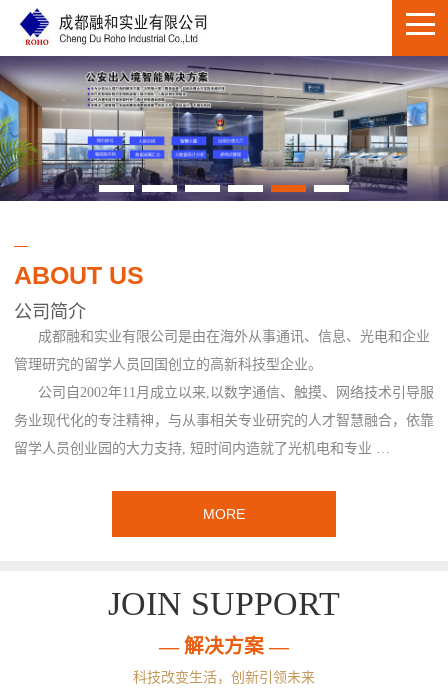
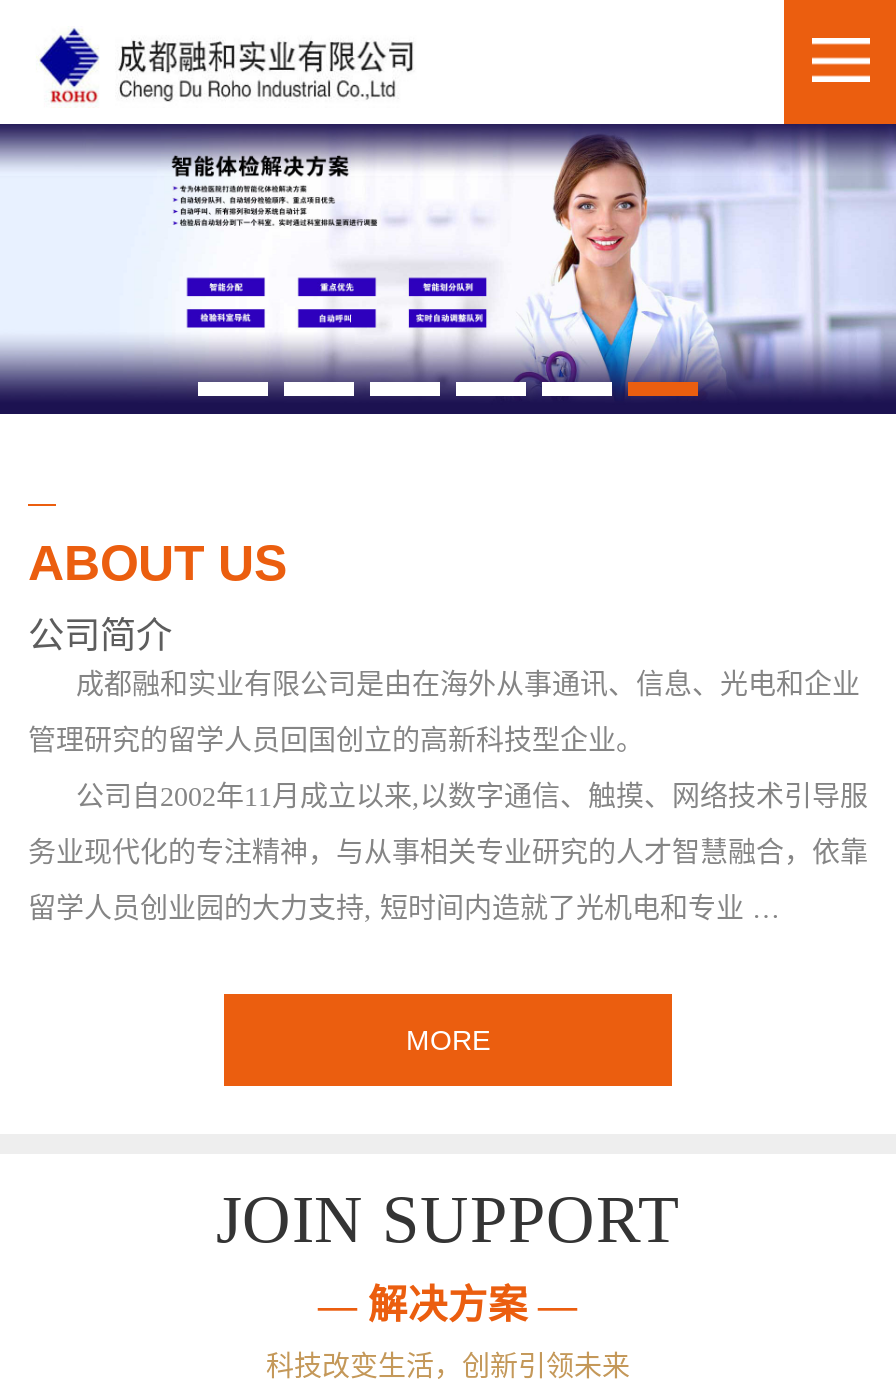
- [image]
+ [image]
